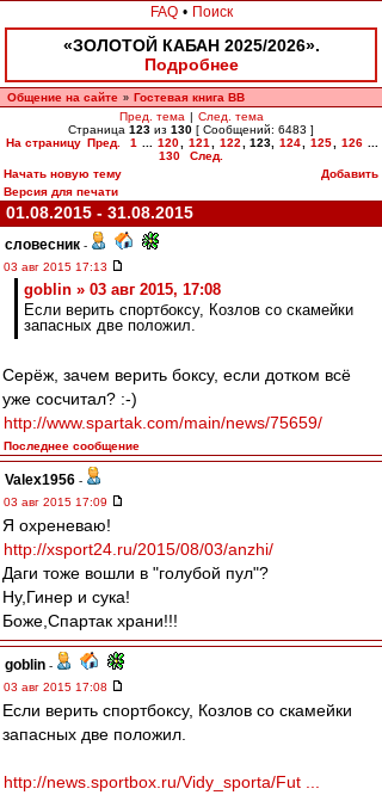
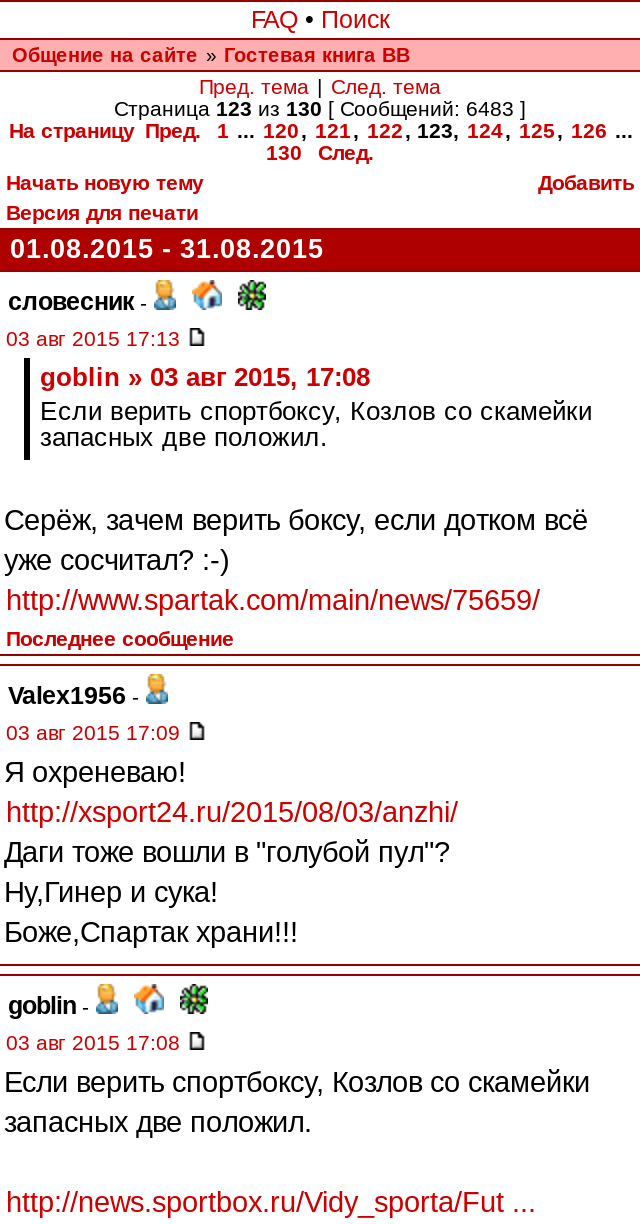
- «ЗОЛОТОЙ КАБАН 2025/2026».
- Подробнее
